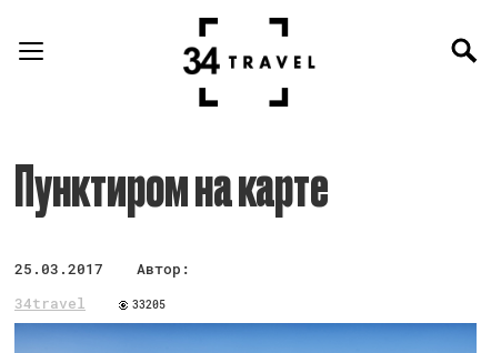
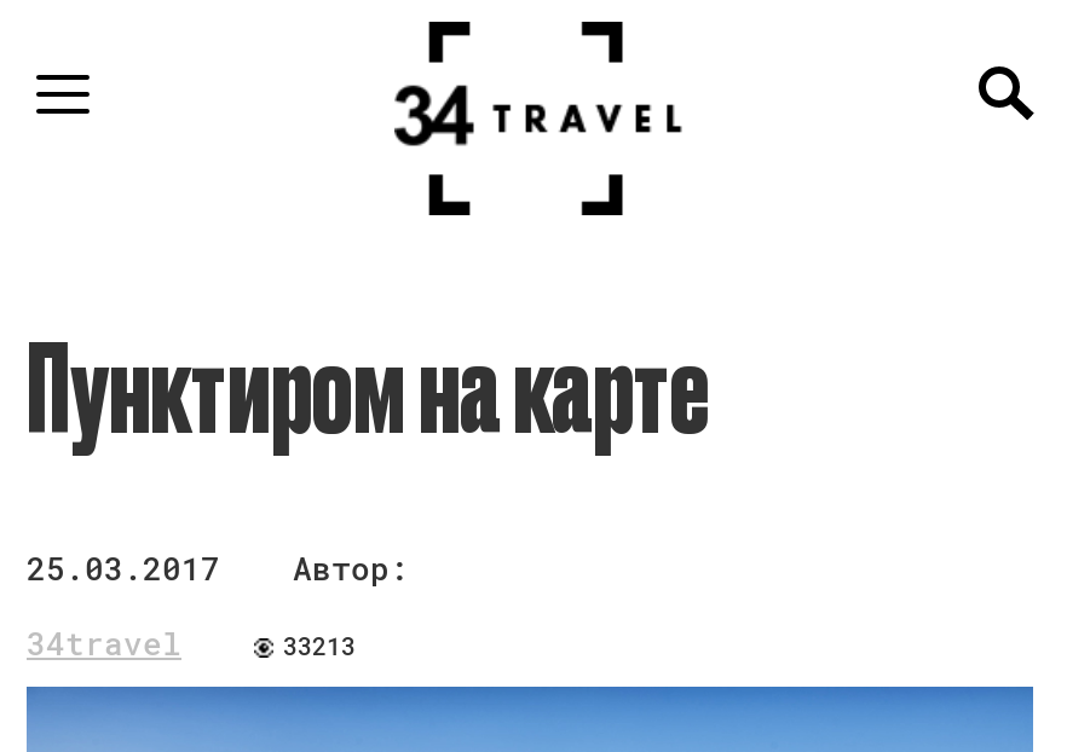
- 33205
+ 33213
